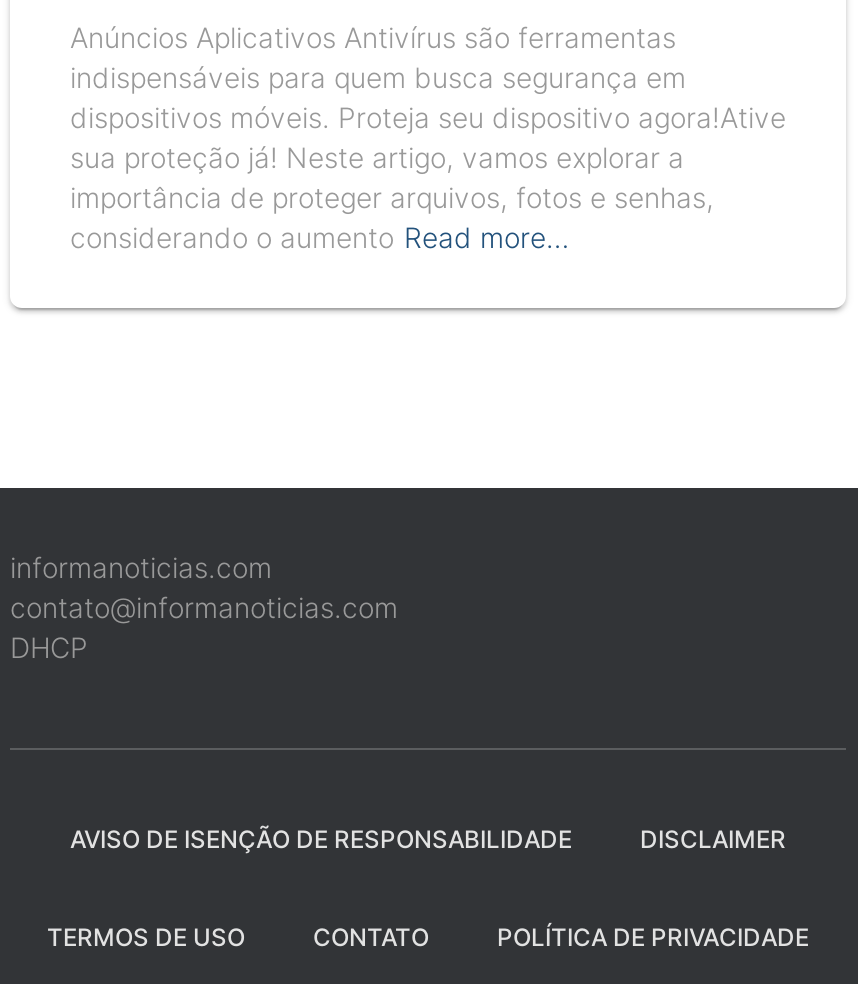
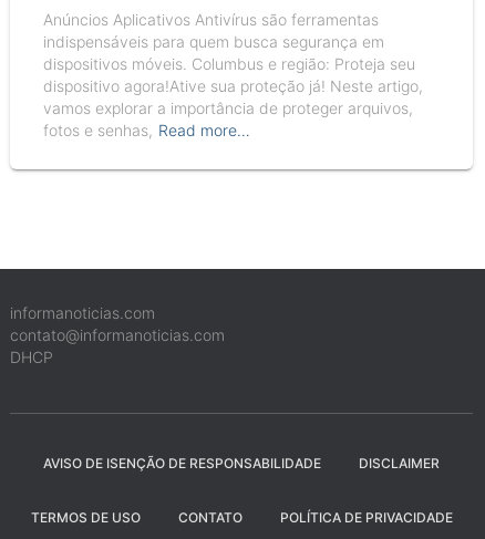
- dispositivos móveis. Proteja seu dispositivo agora!Ative
- sua proteção já! Neste artigo, vamos explorar a
- importância de proteger arquivos, fotos e senhas,
- considerando o aumento Read more…
+ dispositivos móveis. Columbus e região: Proteja seu
+ dispositivo agora!Ative sua proteção já! Neste artigo,
+ vamos explorar a importância de proteger arquivos,
+ fotos e senhas, Read more…
